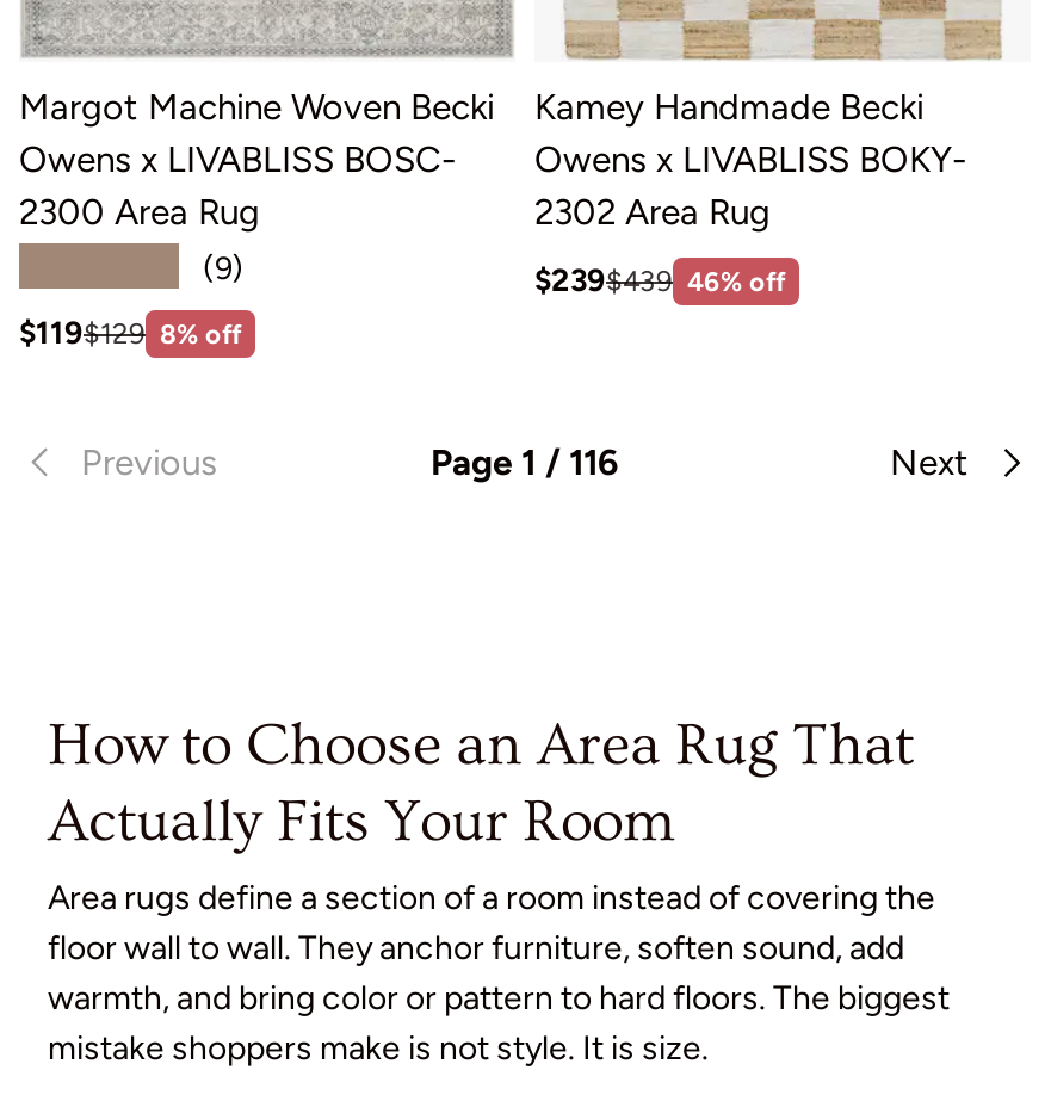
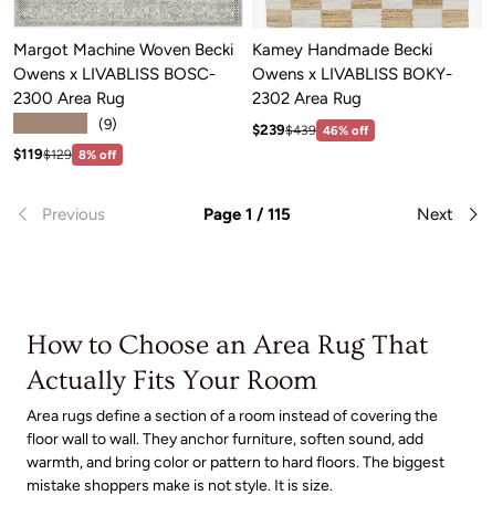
- Page 1 / 116
+ Page 1 / 115
